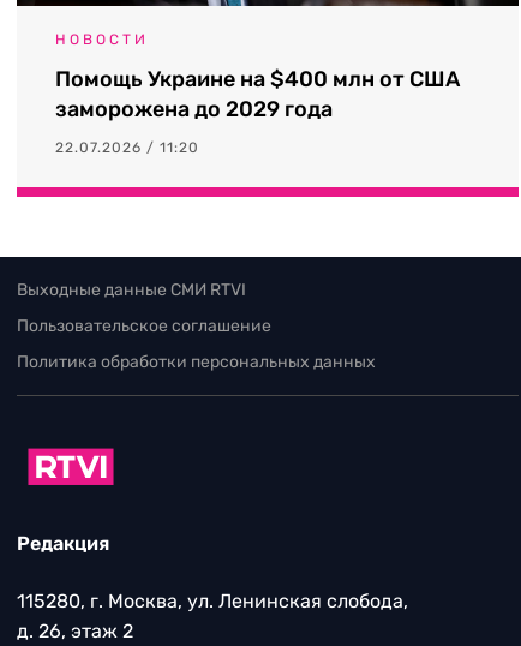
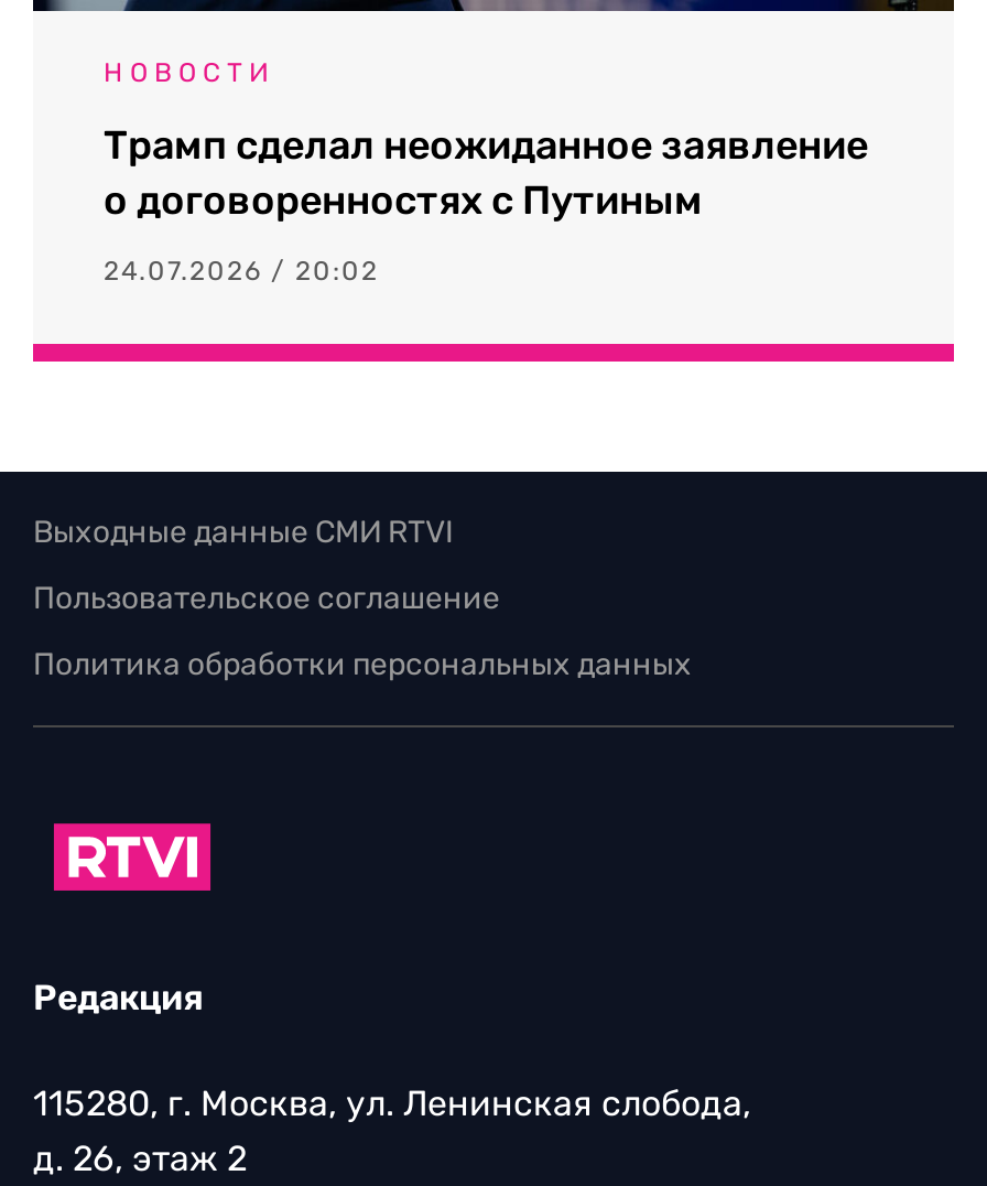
- Помощь Украине на $400 млн от США
- заморожена до 2029 года
+ Трамп сделал неожиданное заявление
+ о договоренностях с Путиным

- 22.07.2026 / 11:20
+ 24.07.2026 / 20:02
